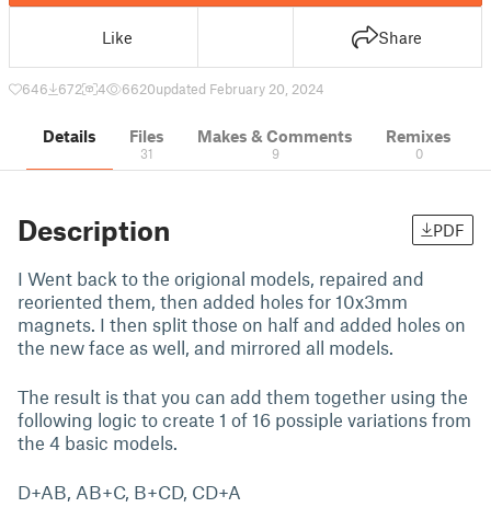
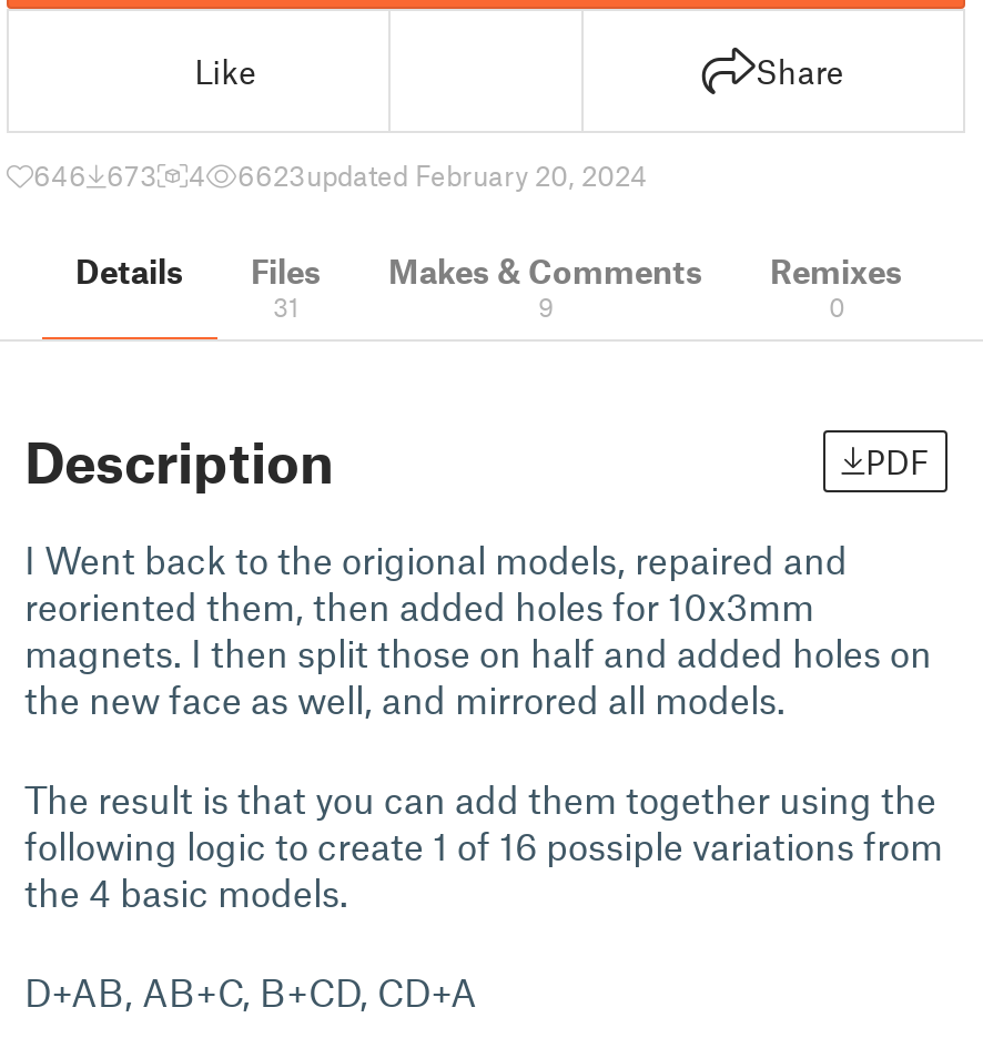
- 646 672
+ 646 673

- 6620updated February 20, 2024
+ 6623updated February 20, 2024
